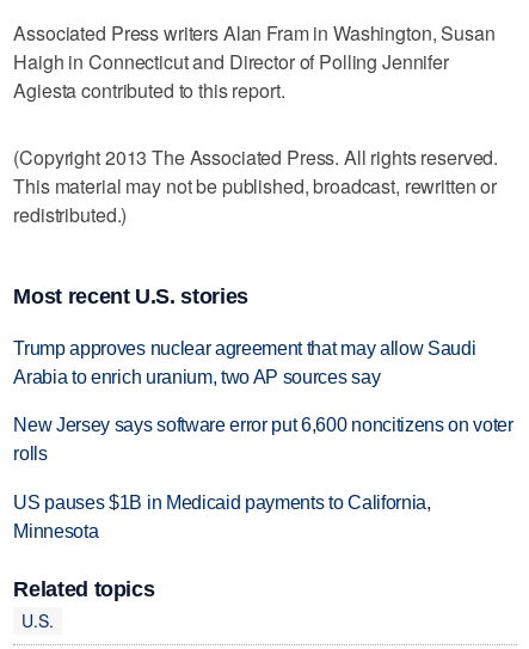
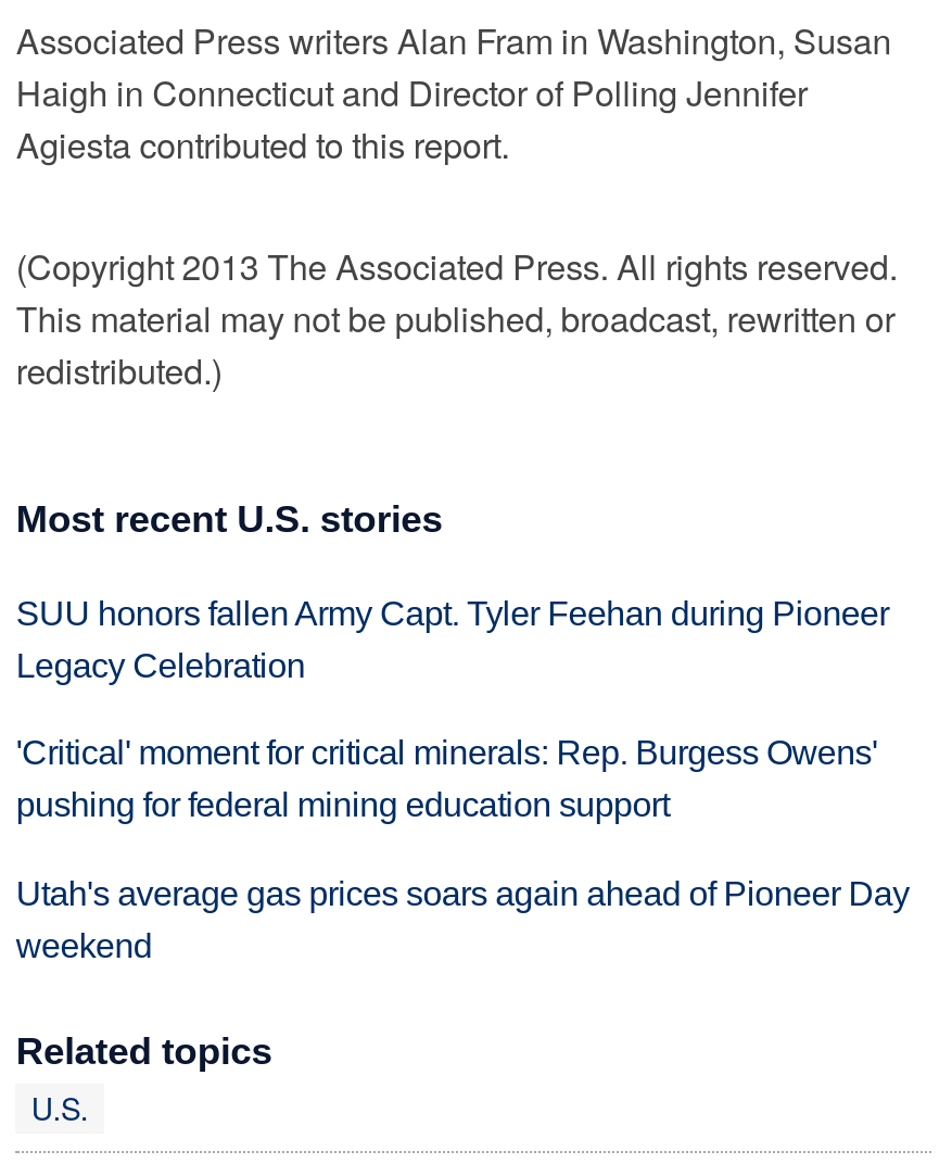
- Trump approves nuclear agreement that may allow Saudi
- Arabia to enrich uranium, two AP sources say
+ SUU honors fallen Army Capt. Tyler Feehan during Pioneer
+ Legacy Celebration

- New Jersey says software error put 6,600 noncitizens on voter
- rolls
+ 'Critical' moment for critical minerals: Rep. Burgess Owens'
+ pushing for federal mining education support

- US pauses $1B in Medicaid payments to California,
- Minnesota
+ Utah's average gas prices soars again ahead of Pioneer Day
+ weekend
